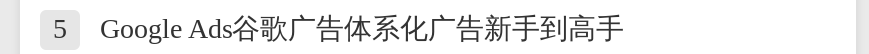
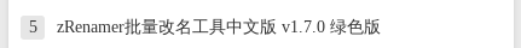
- Google Ads谷歌广告体系化广告新手到高手
+ zRenamer批量改名工具中文版 v1.7.0 绿色版
